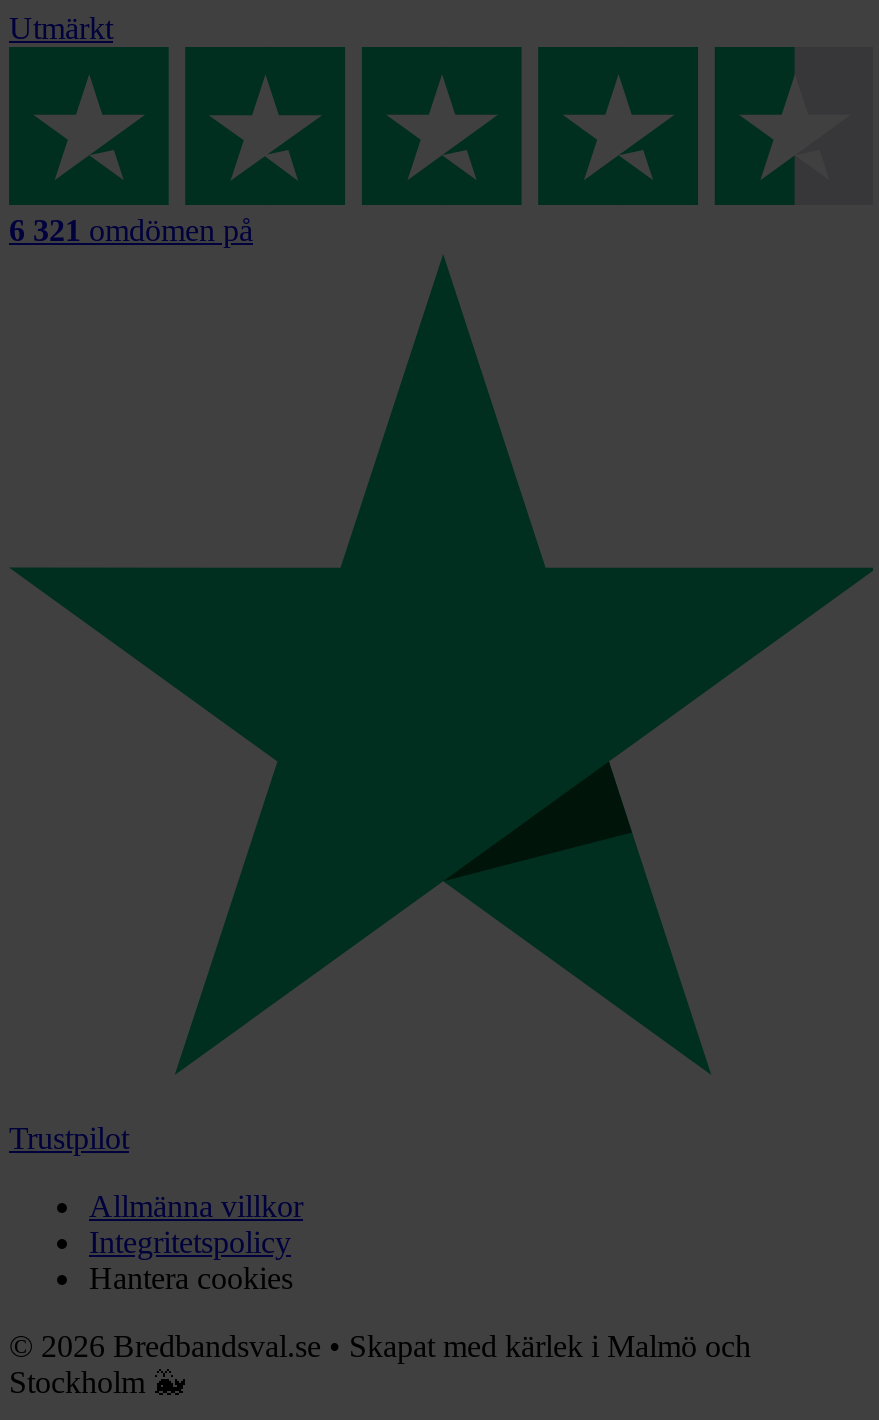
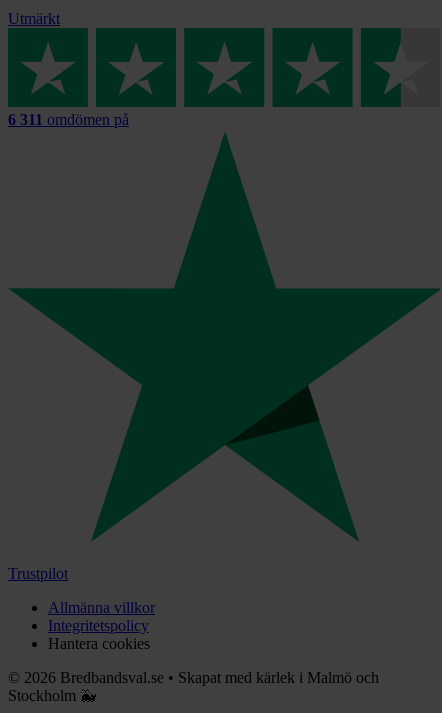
- 6 321 omdömen på
+ 6 311 omdömen på
